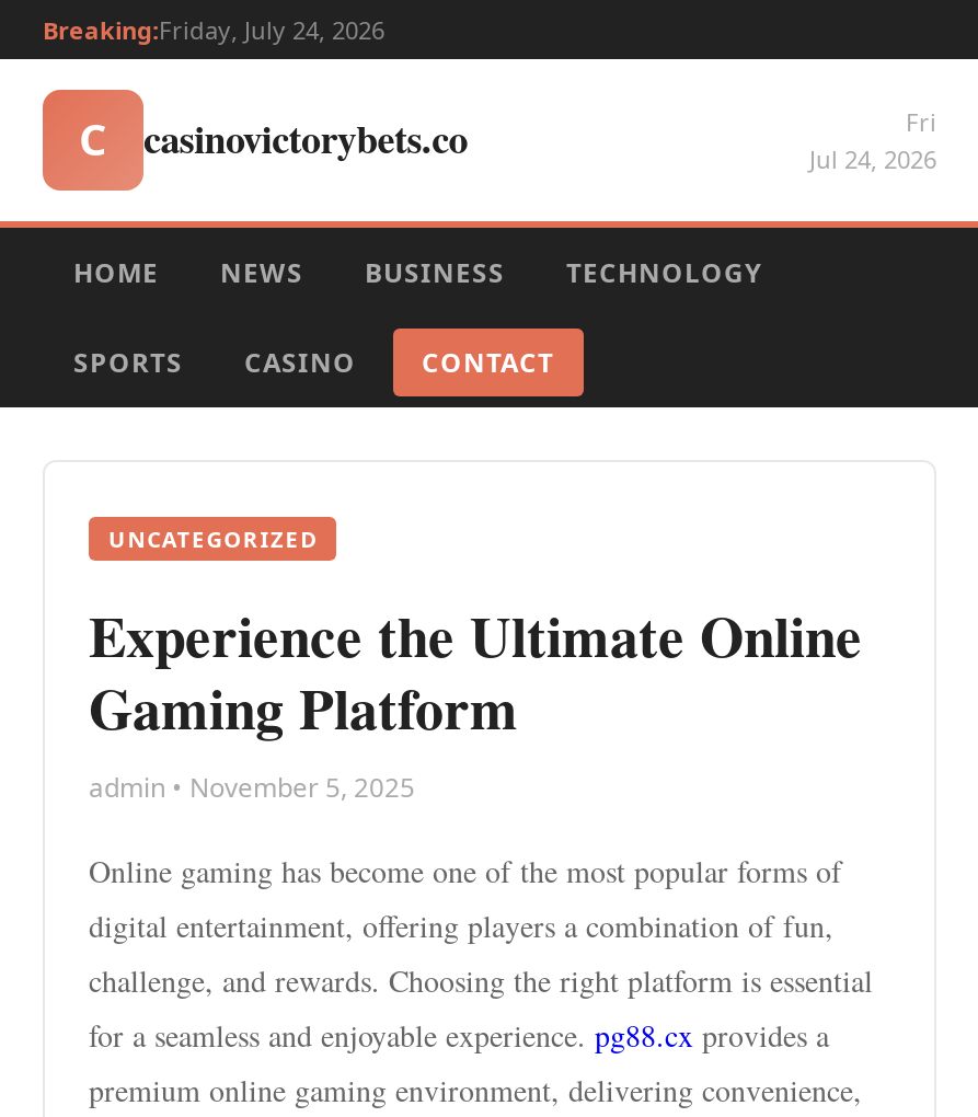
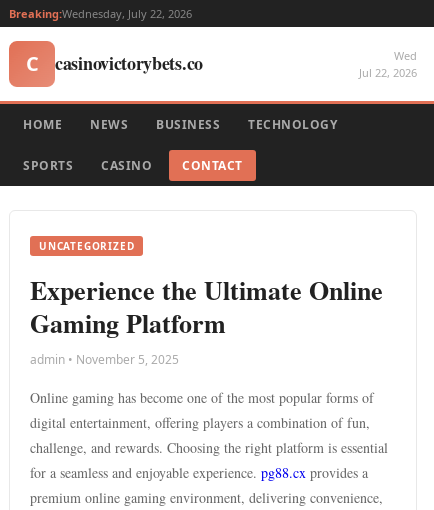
- Breaking:Friday, July 24, 2026
+ Breaking:Wednesday, July 22, 2026

- Fri
- Jul 24, 2026
+ Wed
+ Jul 22, 2026
